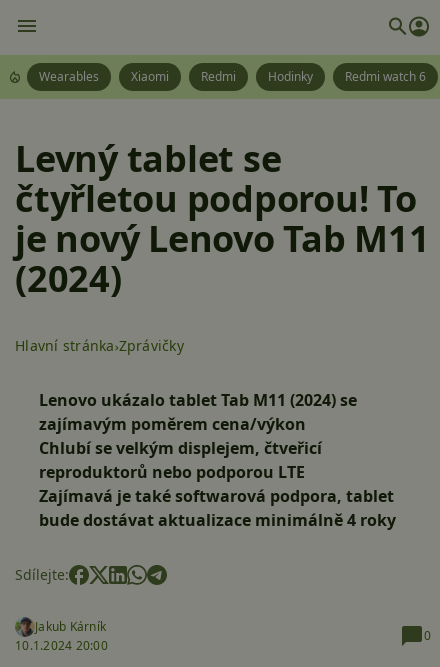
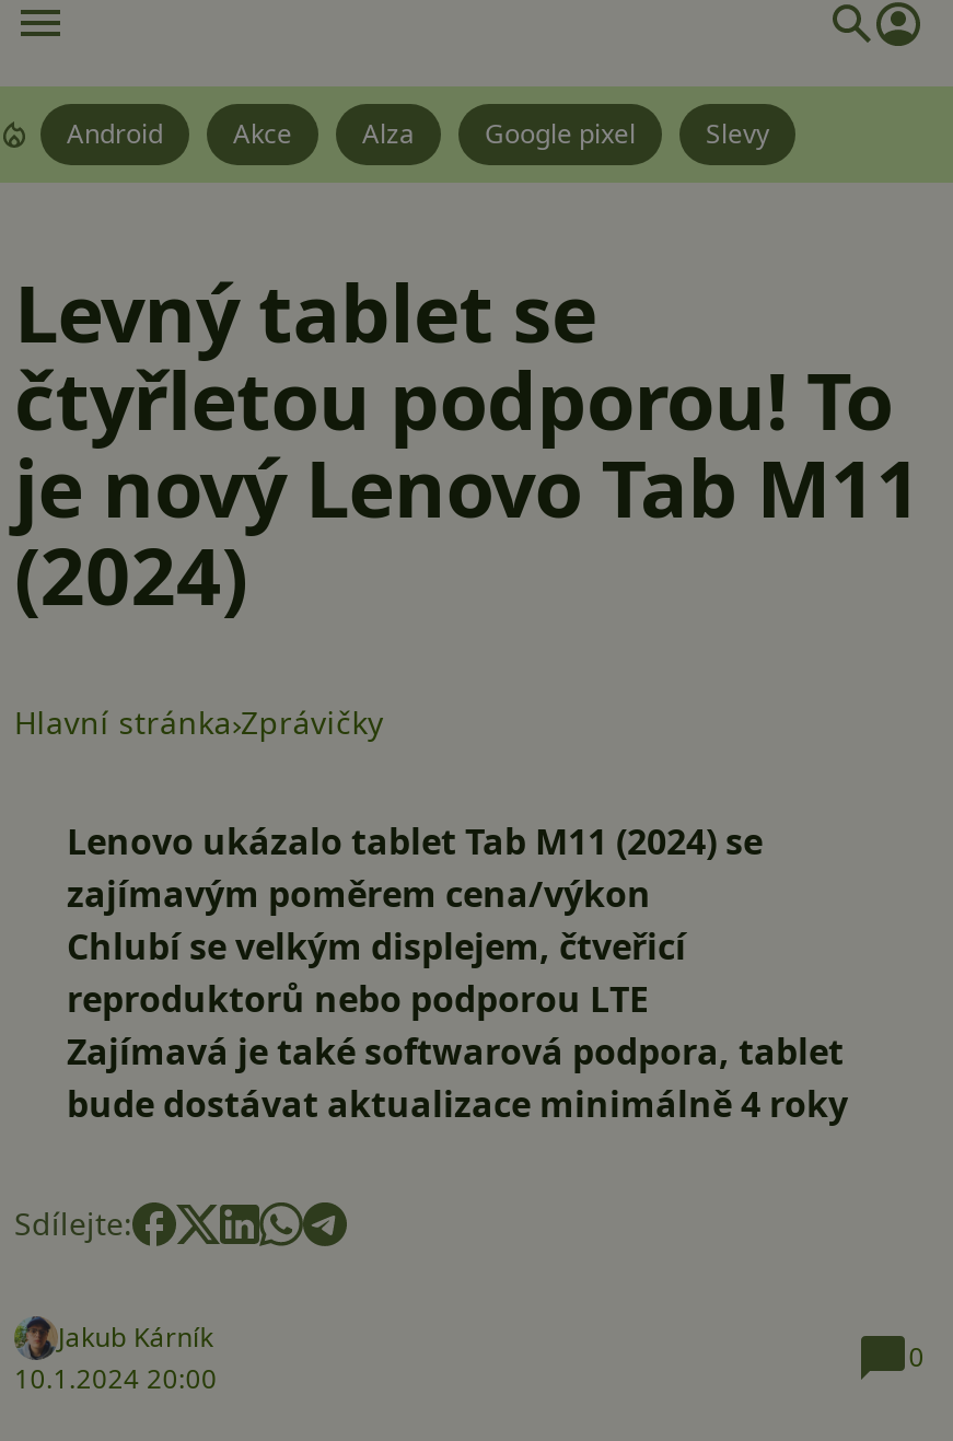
- Wearables
- Xiaomi
- Redmi
- Hodinky
- Redmi watch 6
+ Android
+ Akce
+ Alza
+ Google pixel
+ Slevy
